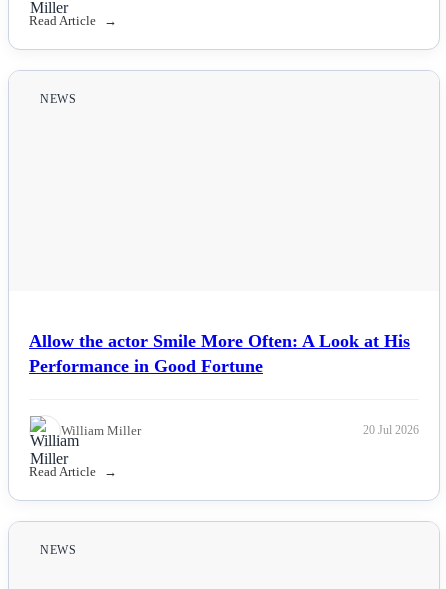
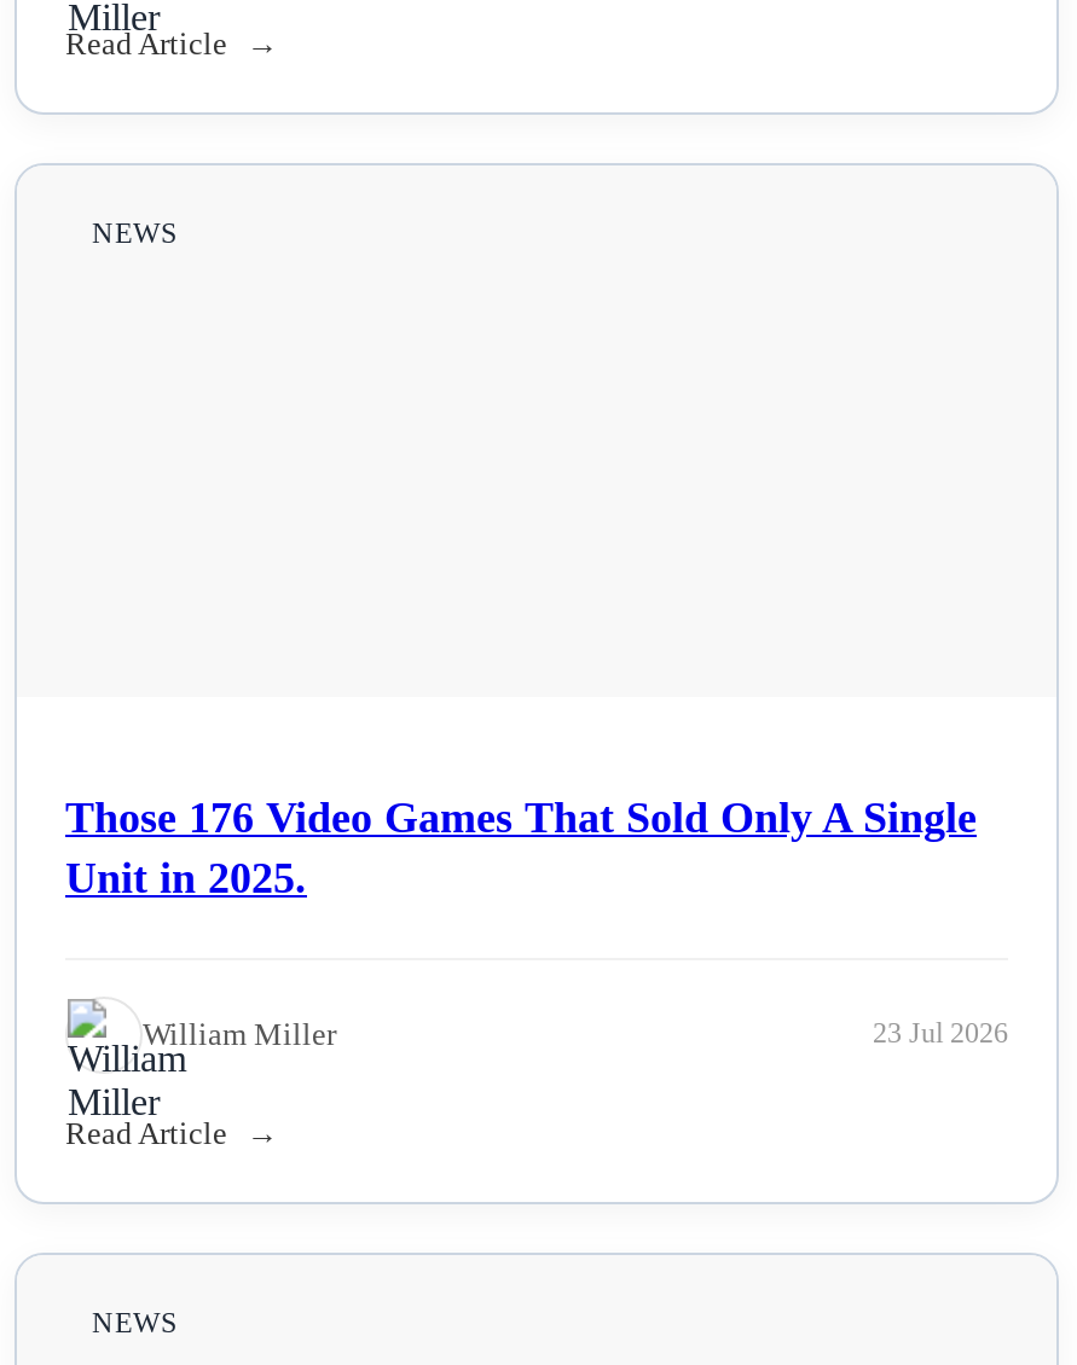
- Allow the actor Smile More Often: A Look at His
- Performance in Good Fortune
+ Those 176 Video Games That Sold Only A Single
+ Unit in 2025.

- 20 Jul 2026
+ 23 Jul 2026
